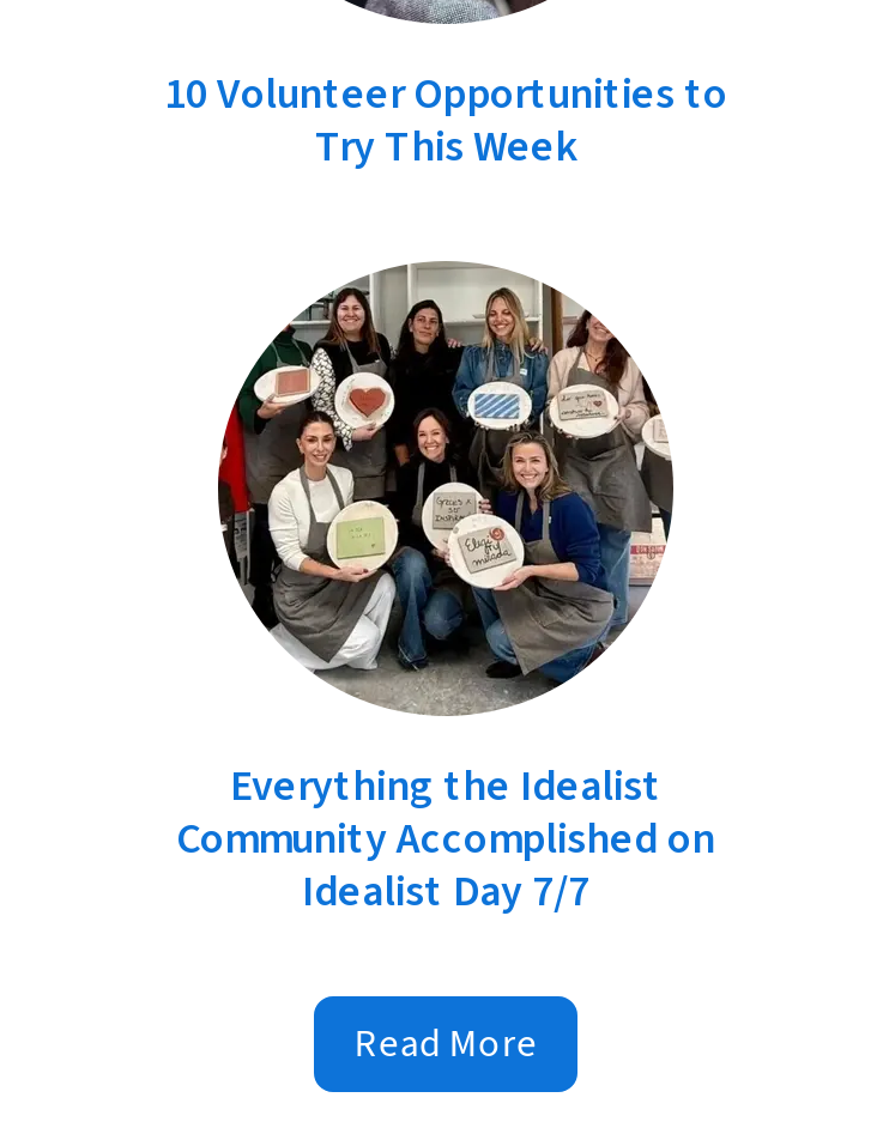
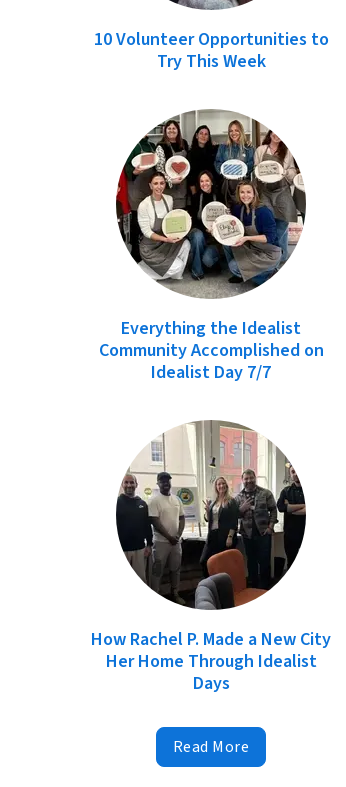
+ [image]
+ How Rachel P. Made a New City
+ Her Home Through Idealist
+ Days
